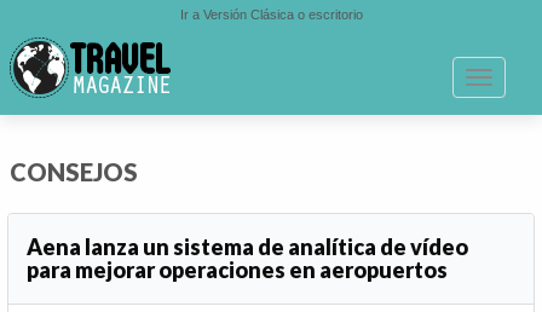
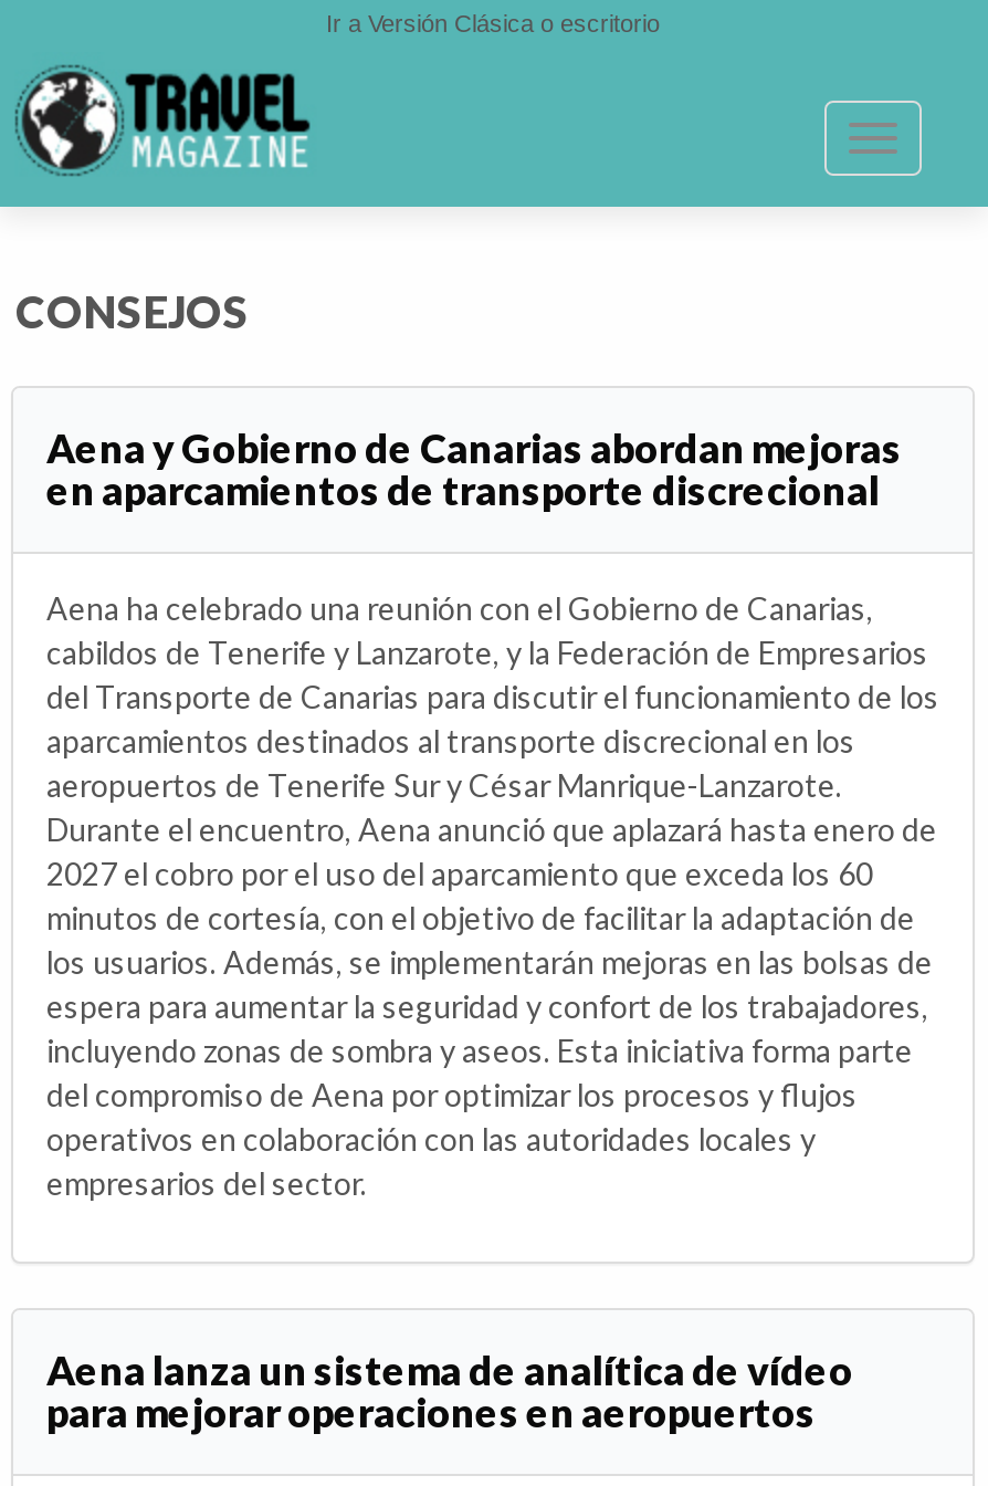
+ Aena y Gobierno de Canarias abordan mejoras
+ en aparcamientos de transporte discrecional
+ Aena ha celebrado una reunión con el Gobierno de Canarias,
+ cabildos de Tenerife y Lanzarote, y la Federación de Empresarios
+ del Transporte de Canarias para discutir el funcionamiento de los
+ aparcamientos destinados al transporte discrecional en los
+ aeropuertos de Tenerife Sur y César Manrique-Lanzarote.
+ Durante el encuentro, Aena anunció que aplazará hasta enero de
+ 2027 el cobro por el uso del aparcamiento que exceda los 60
+ minutos de cortesía, con el objetivo de facilitar la adaptación de
+ los usuarios. Además, se implementarán mejoras en las bolsas de
+ espera para aumentar la seguridad y confort de los trabajadores,
+ incluyendo zonas de sombra y aseos. Esta iniciativa forma parte
+ del compromiso de Aena por optimizar los procesos y flujos
+ operativos en colaboración con las autoridades locales y
+ empresarios del sector.
